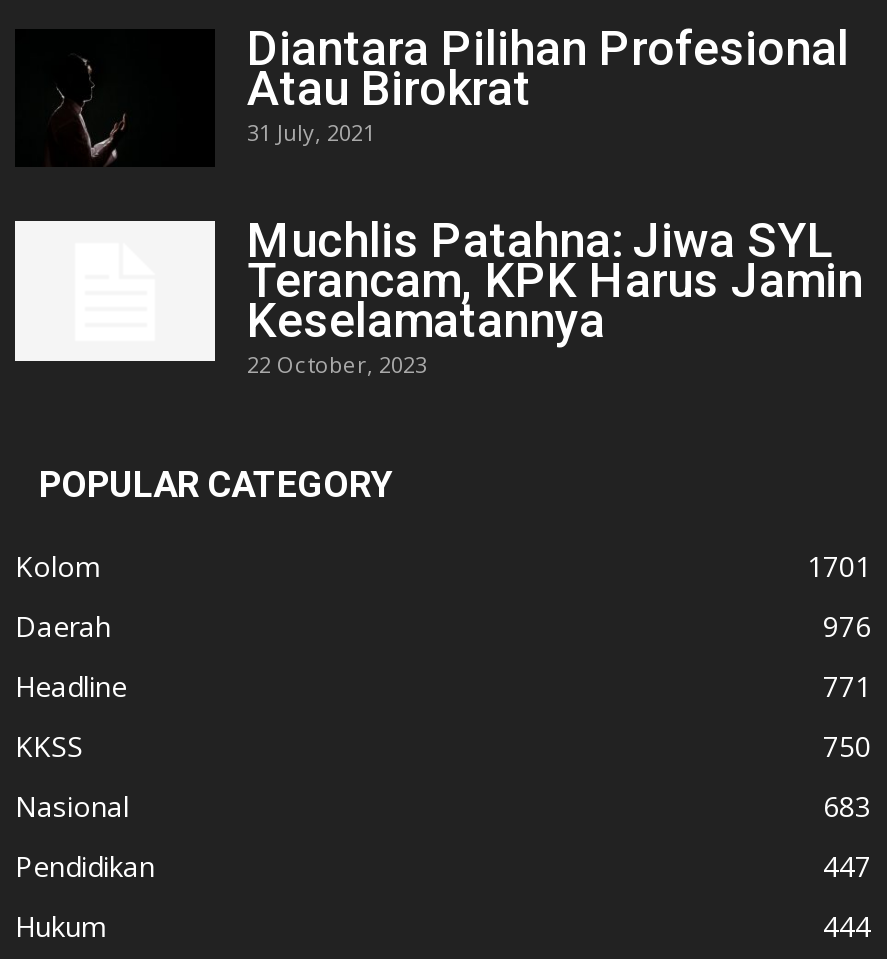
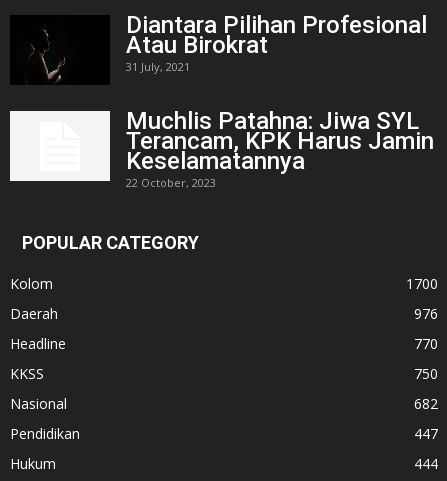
- 1701
+ 1700

- 771
+ 770

- 683
+ 682
